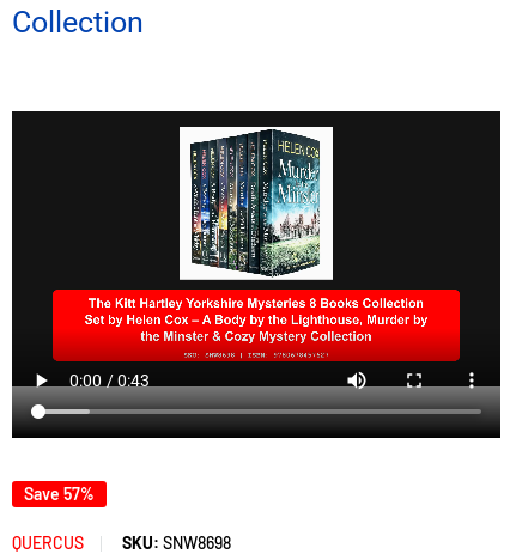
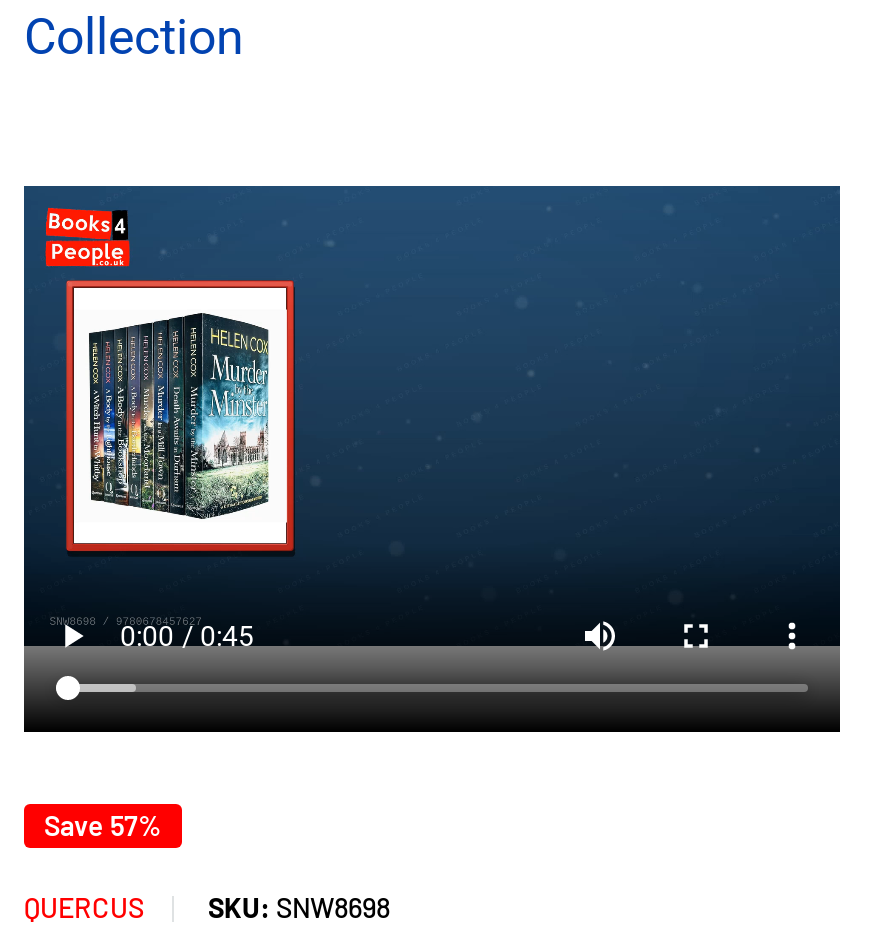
- [image]
+ [image]
